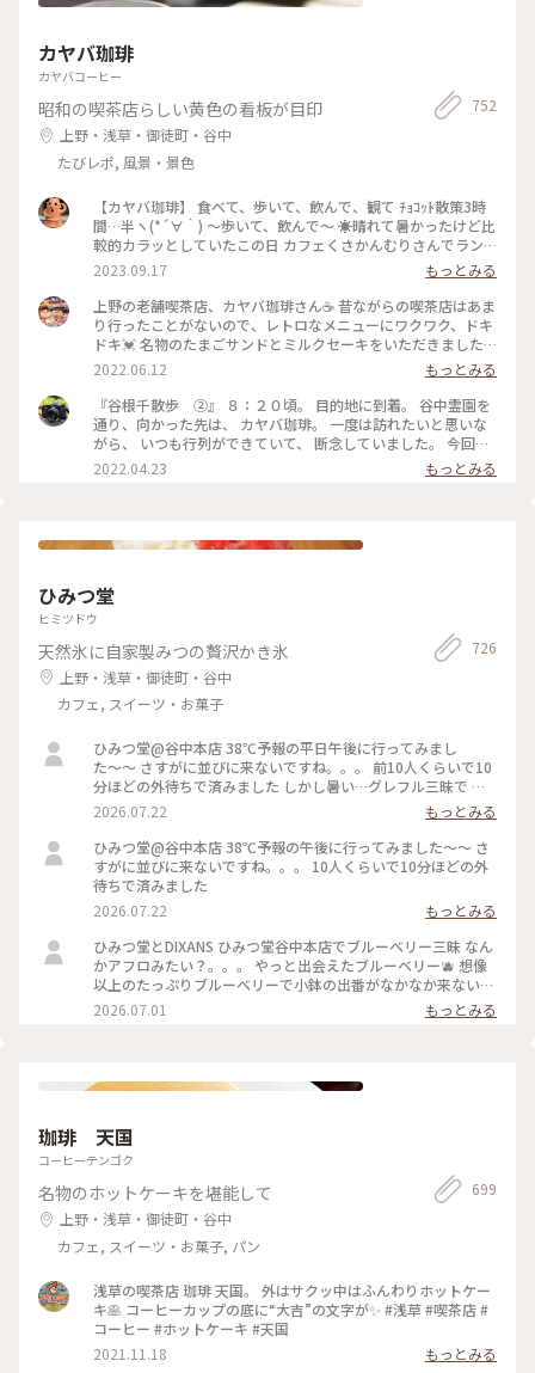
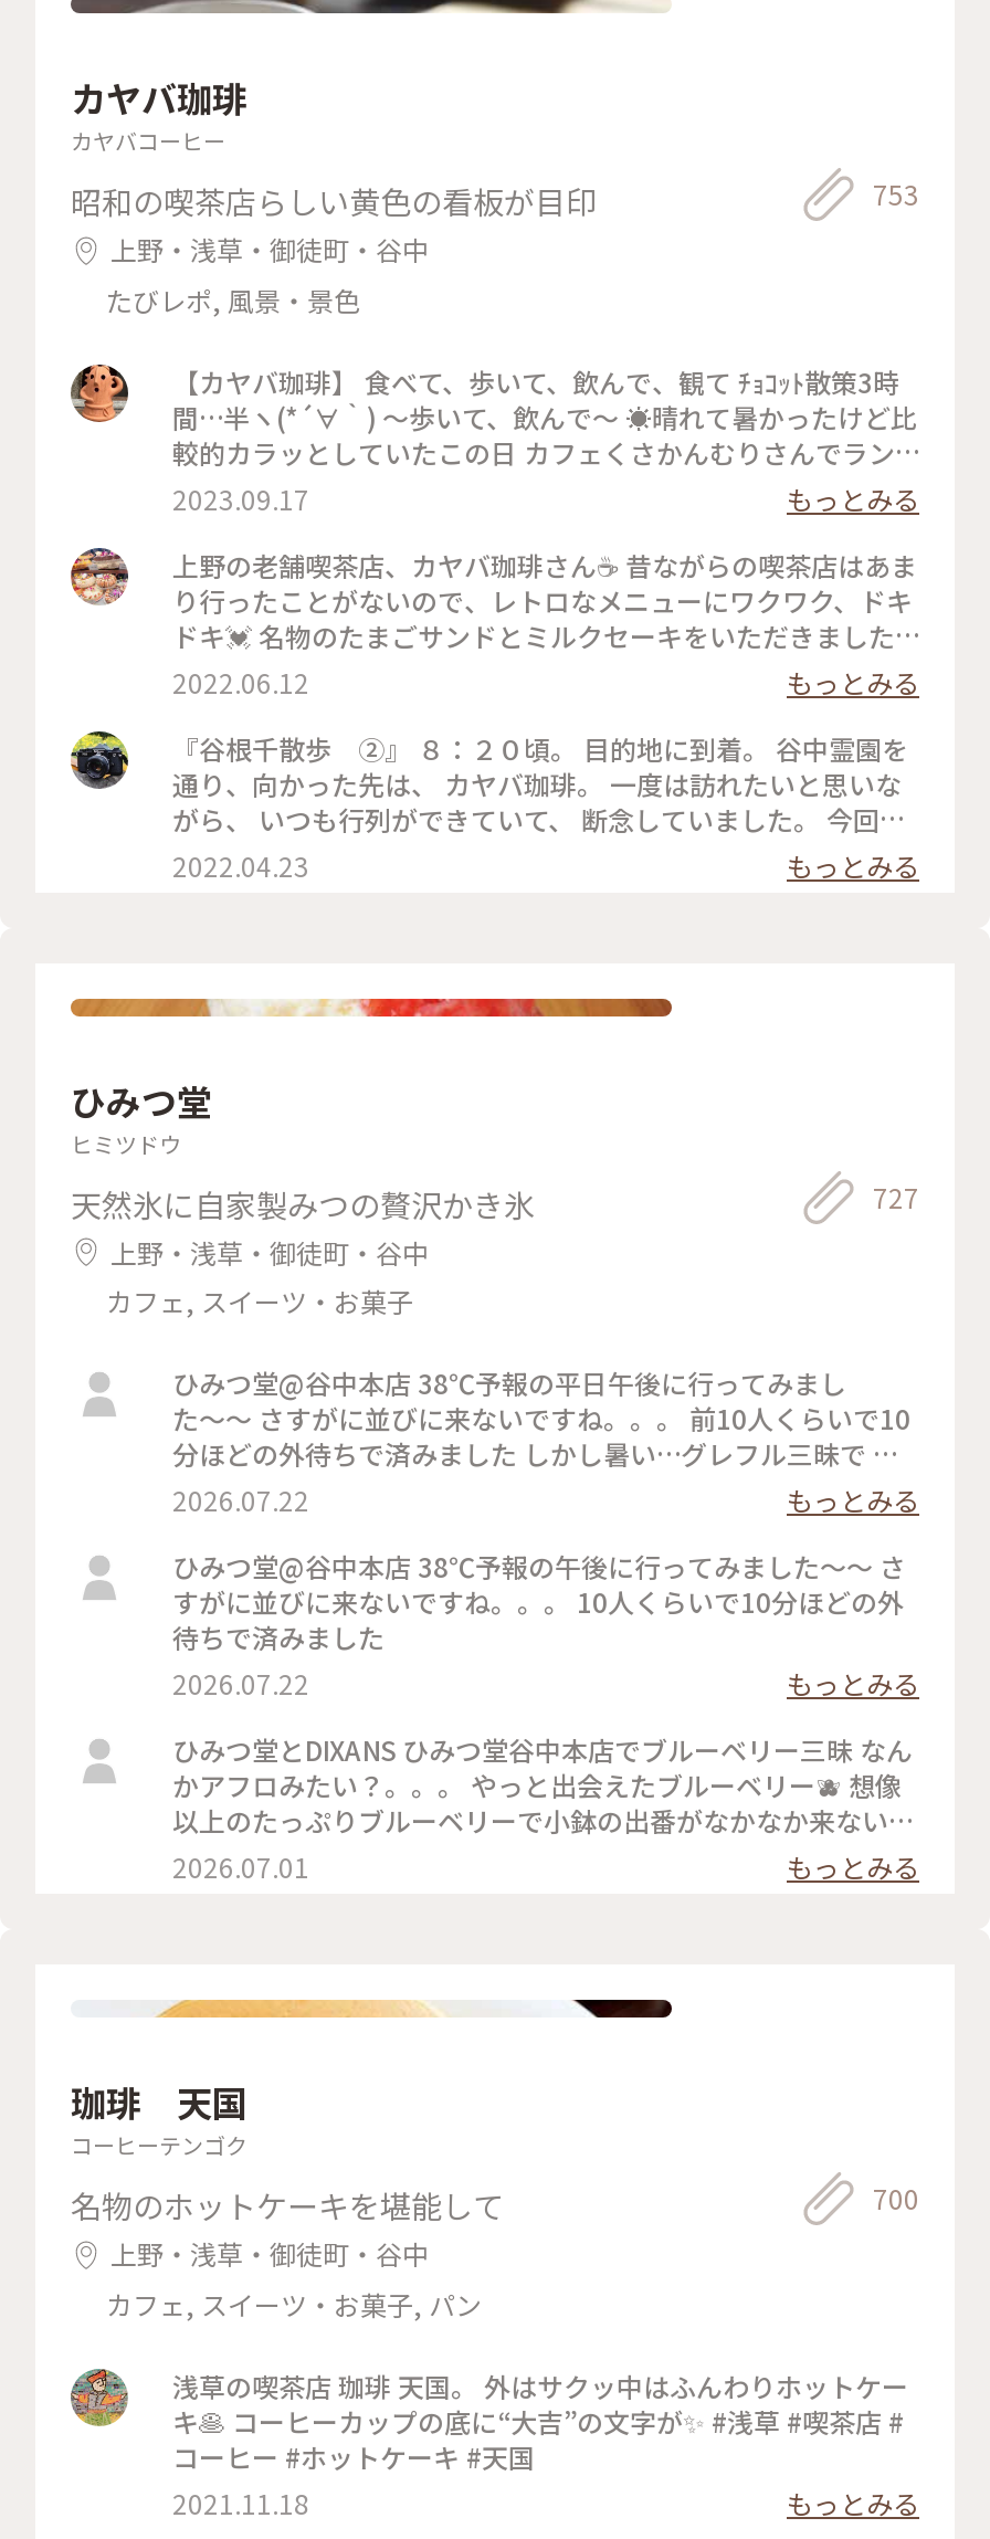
- 752
+ 753

- 726
+ 727

- 699
+ 700
